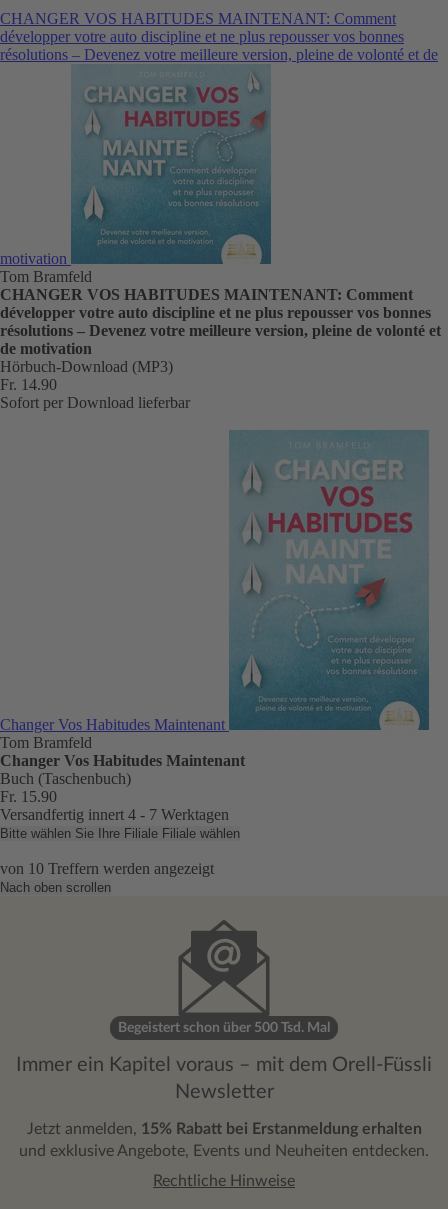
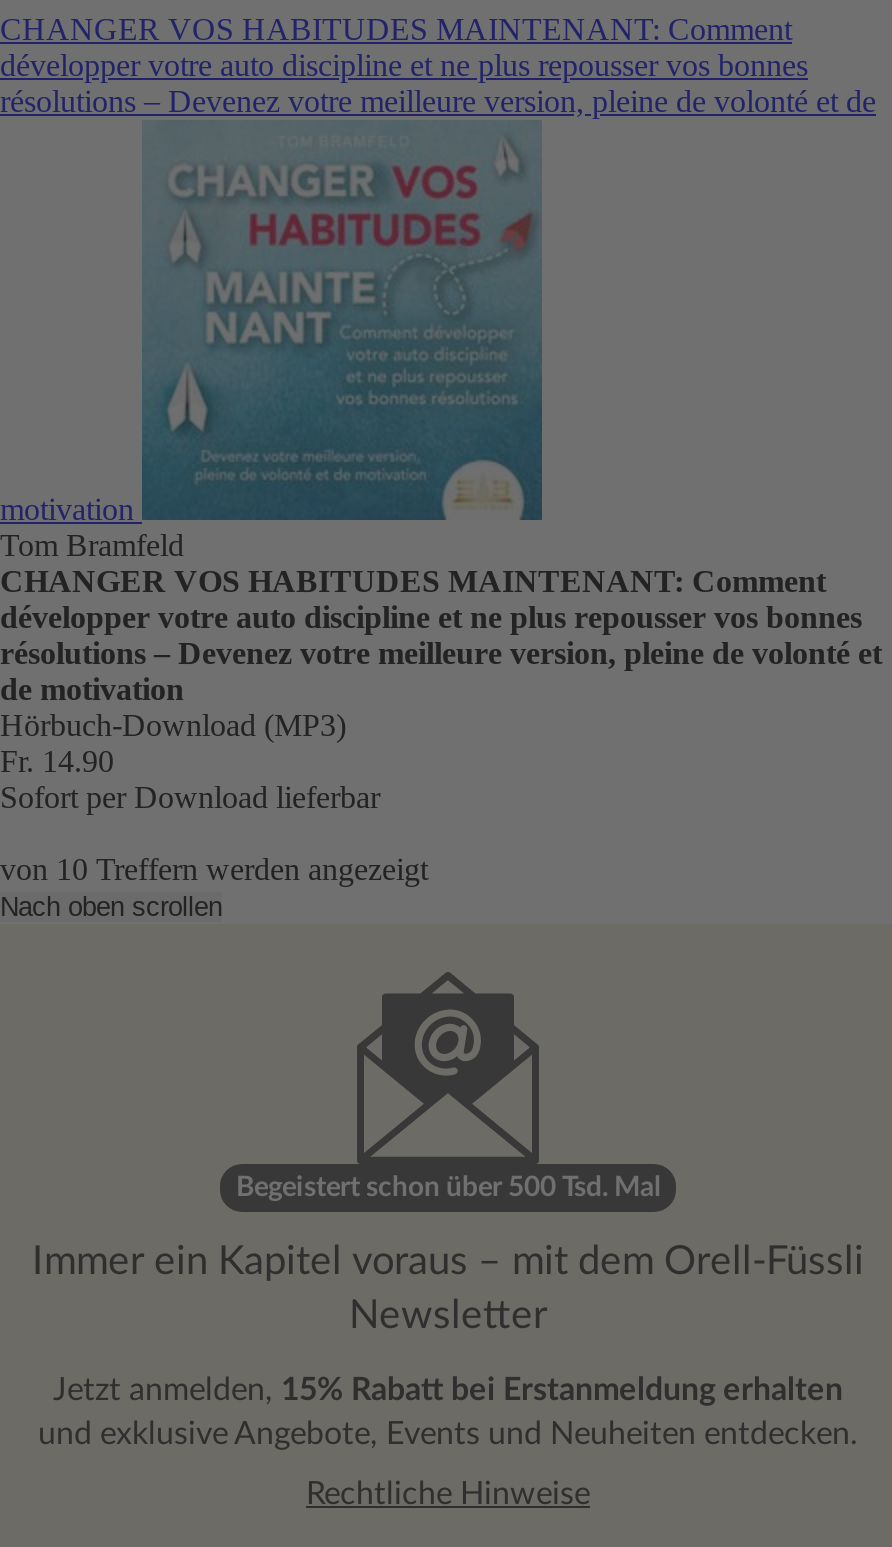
- [image]
- Changer Vos Habitudes Maintenant
- Tom Bramfeld
- Changer Vos Habitudes Maintenant
- Buch (Taschenbuch)
- Fr. 15.90
- Versandfertig innert 4 - 7 Werktagen
- Bitte wählen Sie Ihre Filiale Filiale wählen
